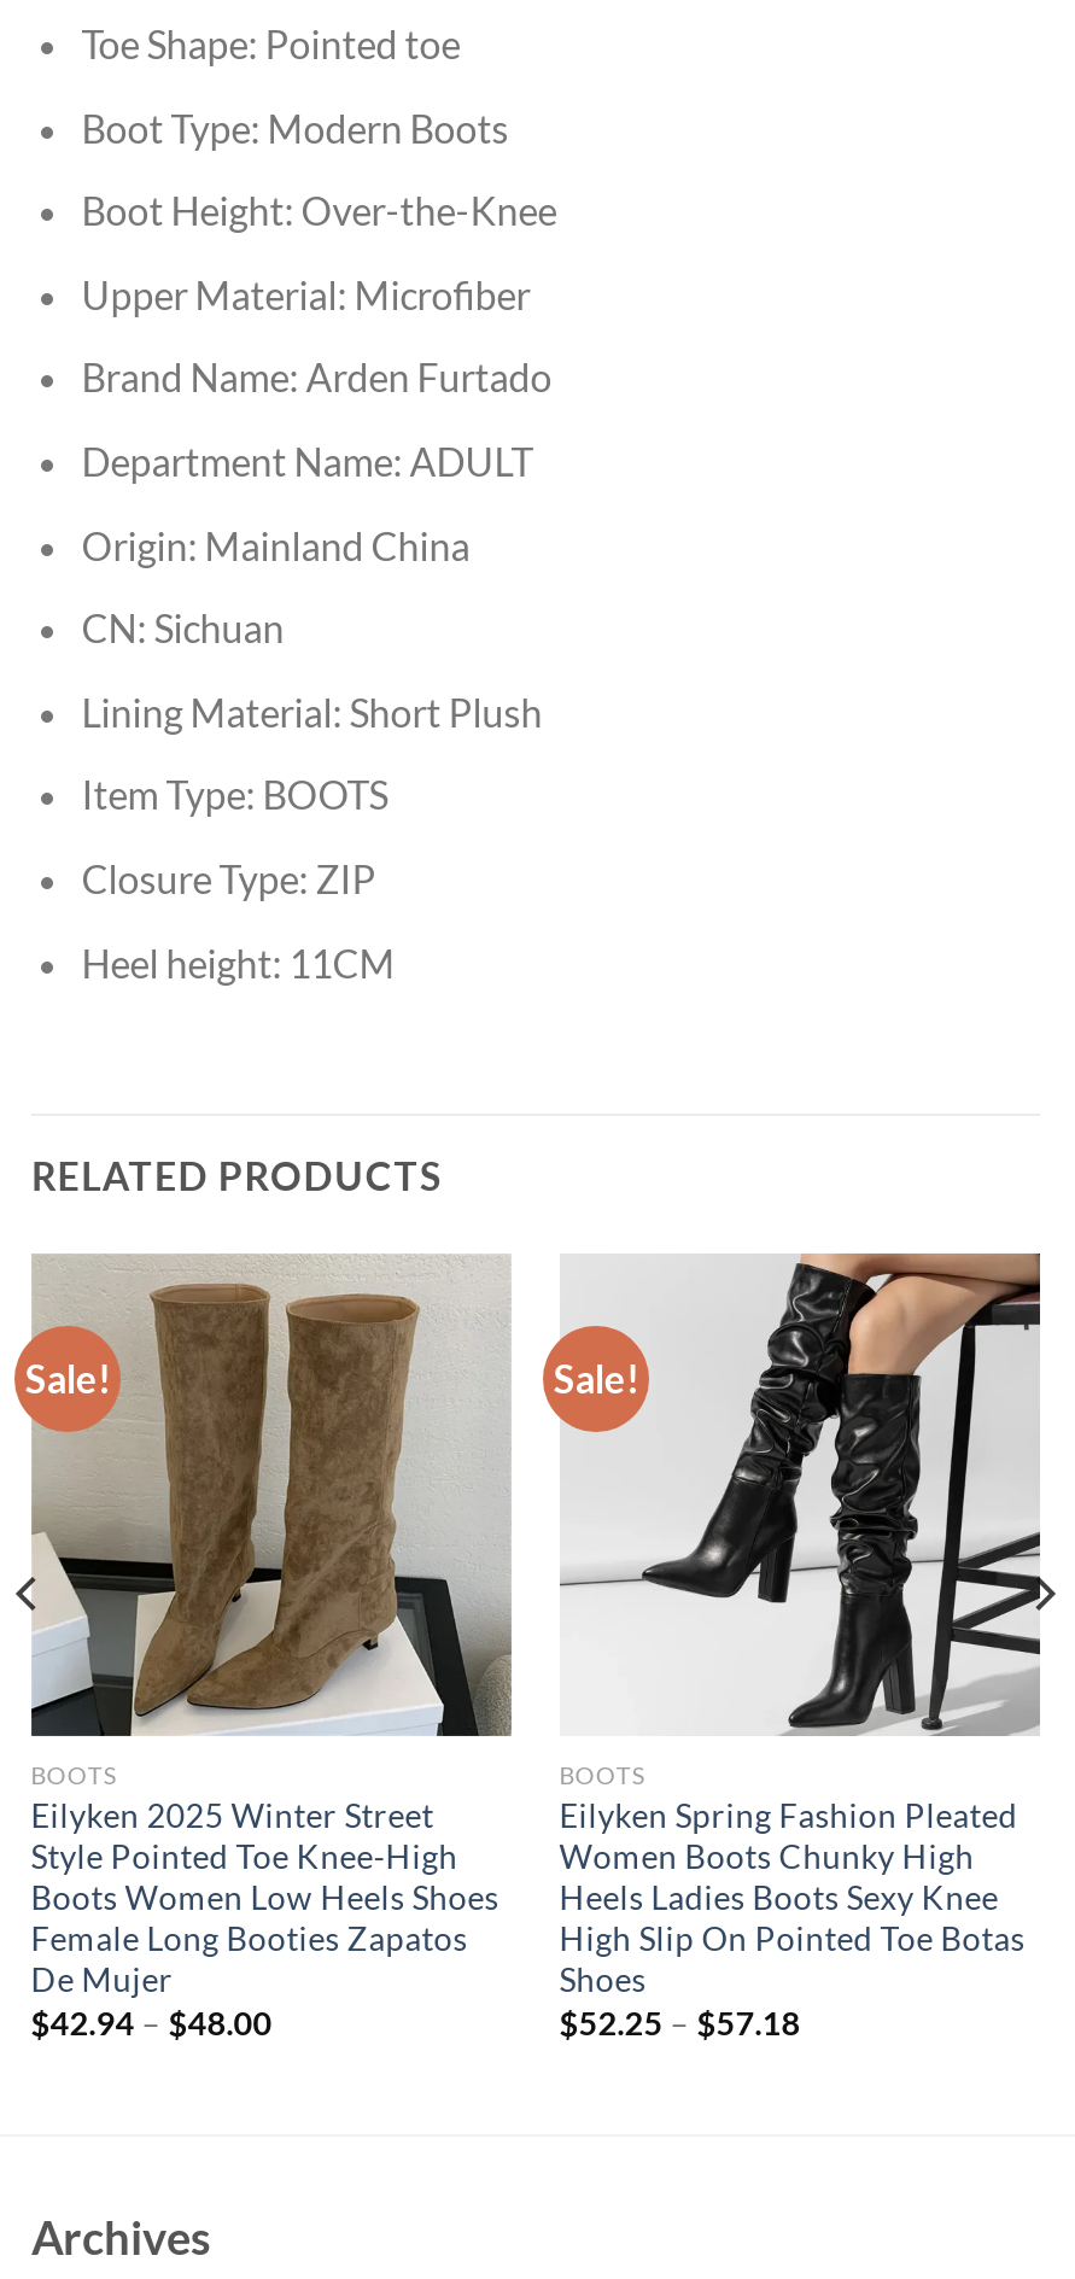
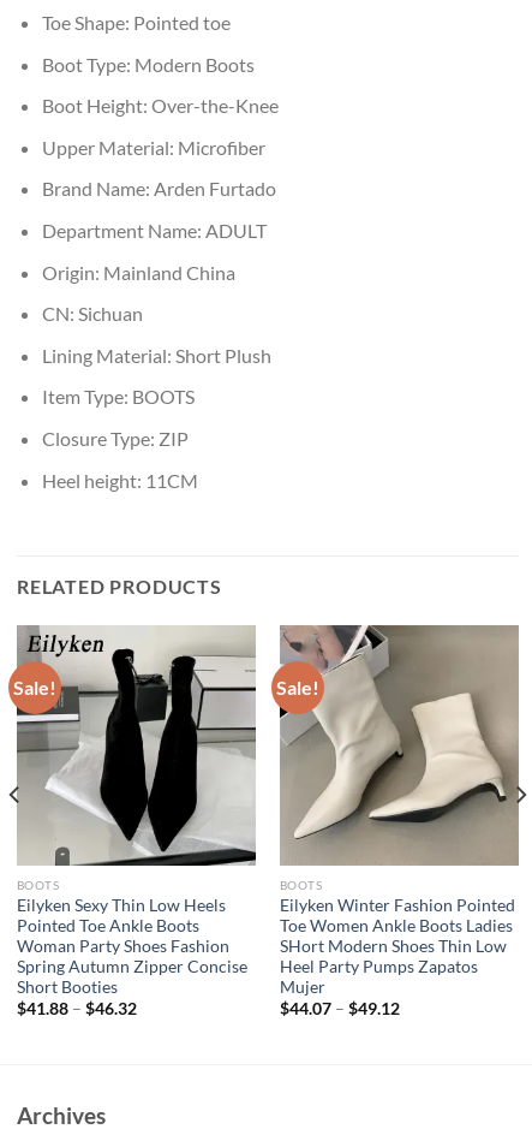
- [image]
- Eilyken 2025 Winter Street
- Style Pointed Toe Knee-High
- Boots Women Low Heels Shoes
- Female Long Booties Zapatos
- De Mujer
- $42.94 – $48.00
+ [image]
+ Eilyken Sexy Thin Low Heels
+ Pointed Toe Ankle Boots
+ Woman Party Shoes Fashion
+ Spring Autumn Zipper Concise
+ Short Booties
+ $41.88 – $46.32

- [image]
- Eilyken Spring Fashion Pleated
- Women Boots Chunky High
- Heels Ladies Boots Sexy Knee
- High Slip On Pointed Toe Botas
- Shoes
- $52.25 – $57.18
+ [image]
+ Eilyken Winter Fashion Pointed
+ Toe Women Ankle Boots Ladies
+ SHort Modern Shoes Thin Low
+ Heel Party Pumps Zapatos
+ Mujer
+ $44.07 – $49.12
